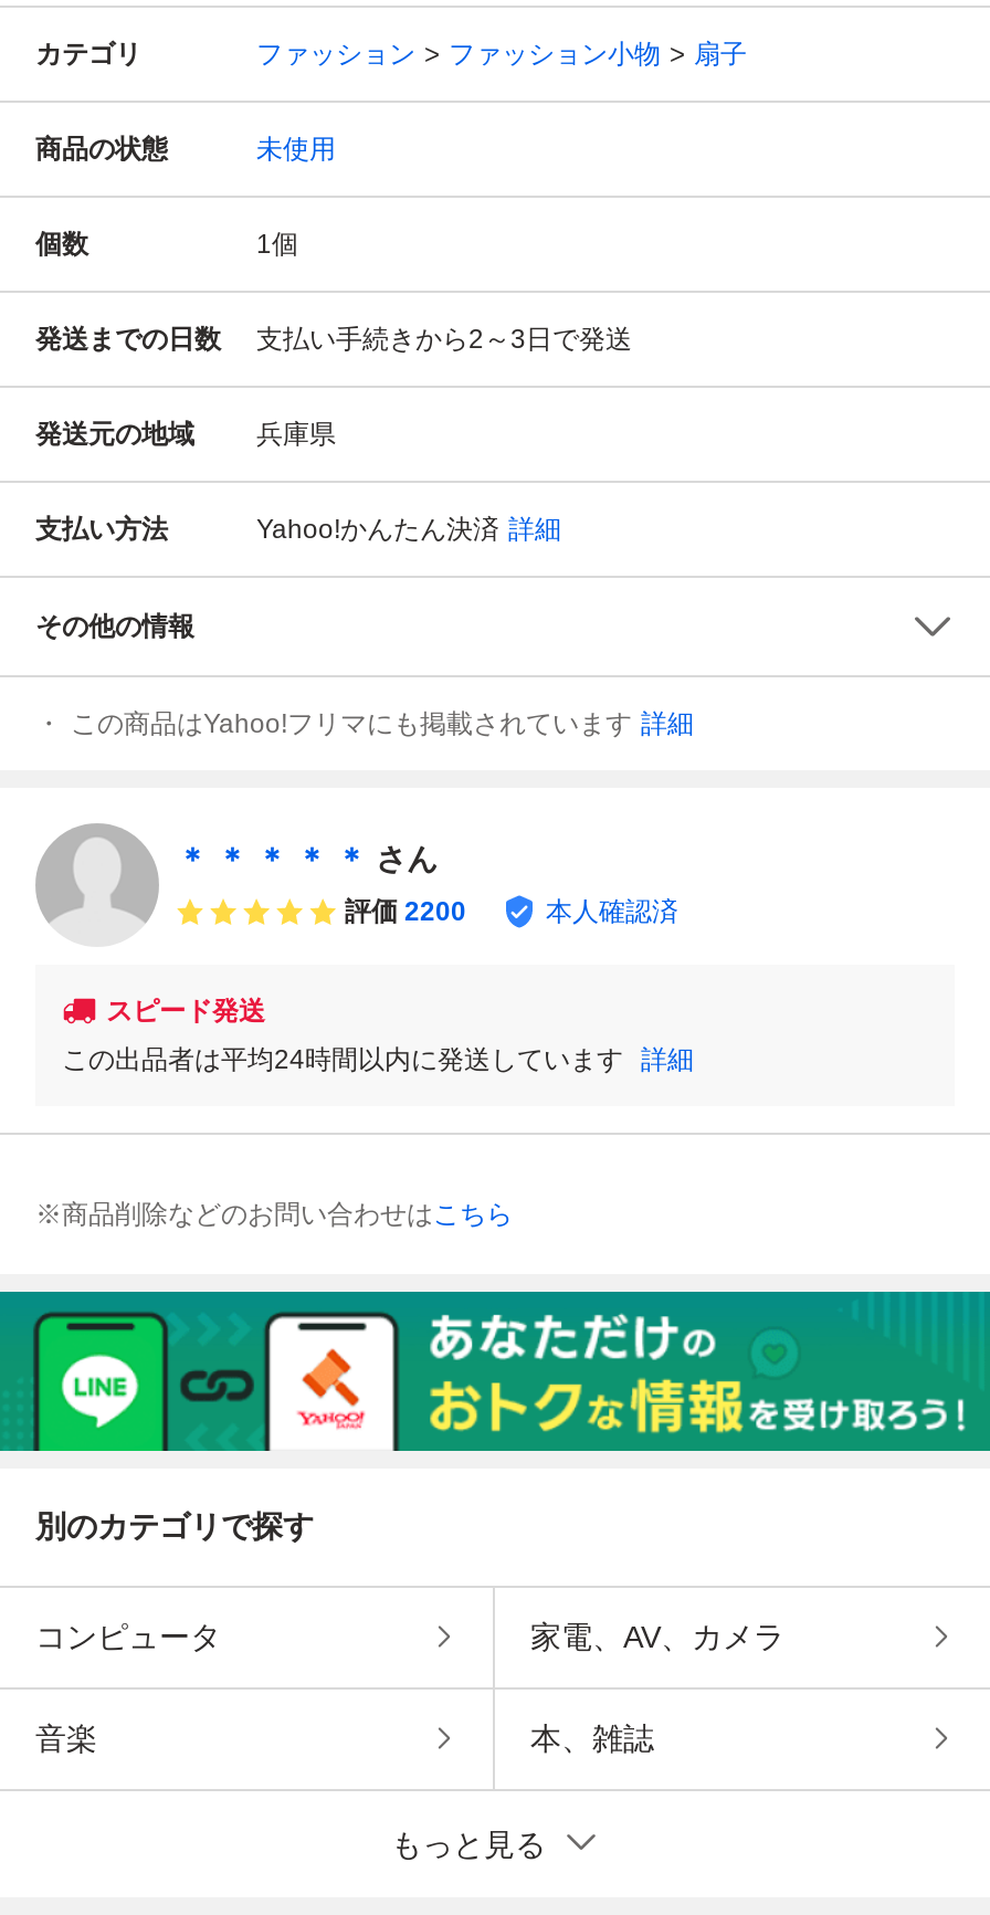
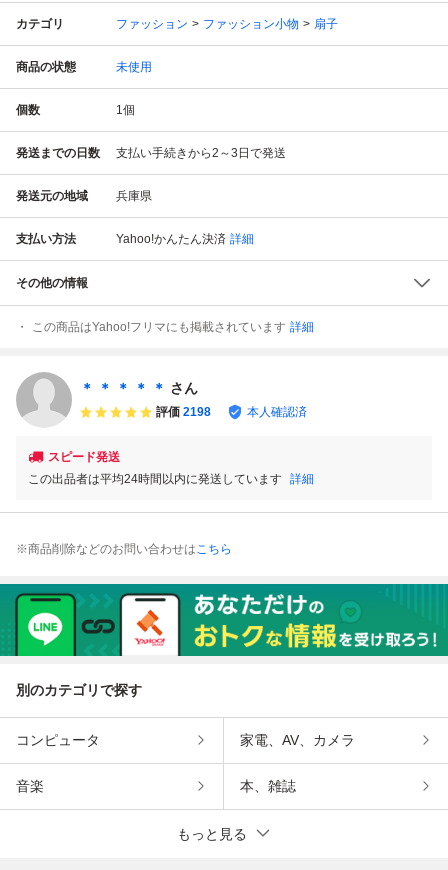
- 評価 2200
+ 評価 2198
